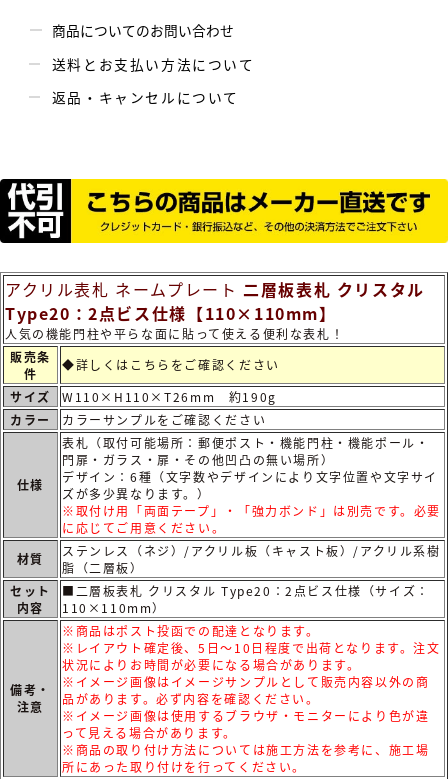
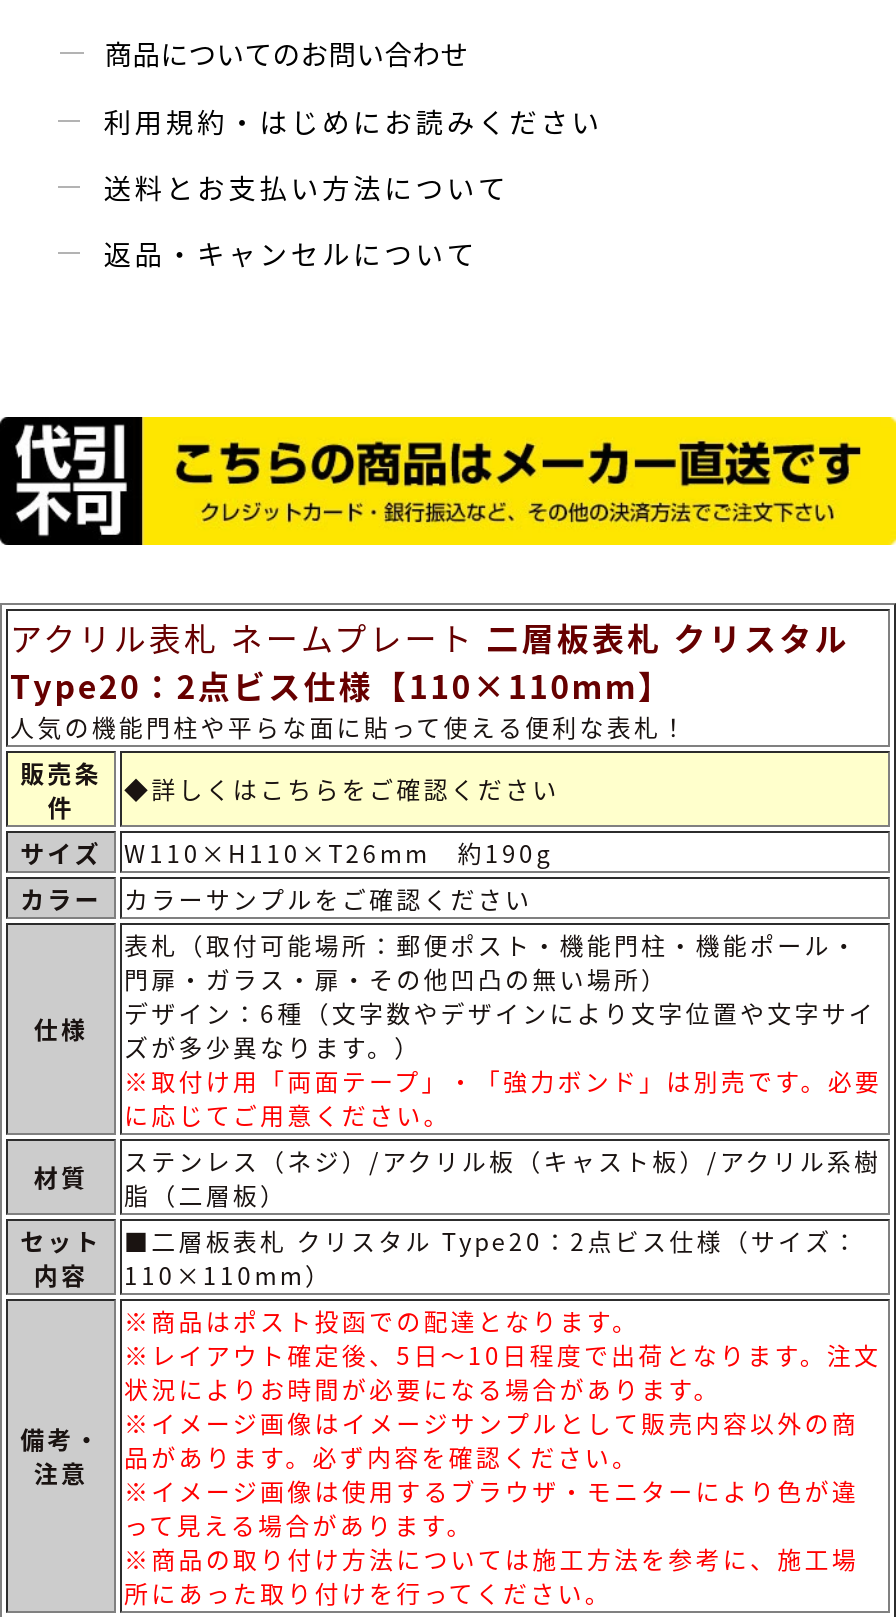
+ 利用規約・はじめにお読みください
